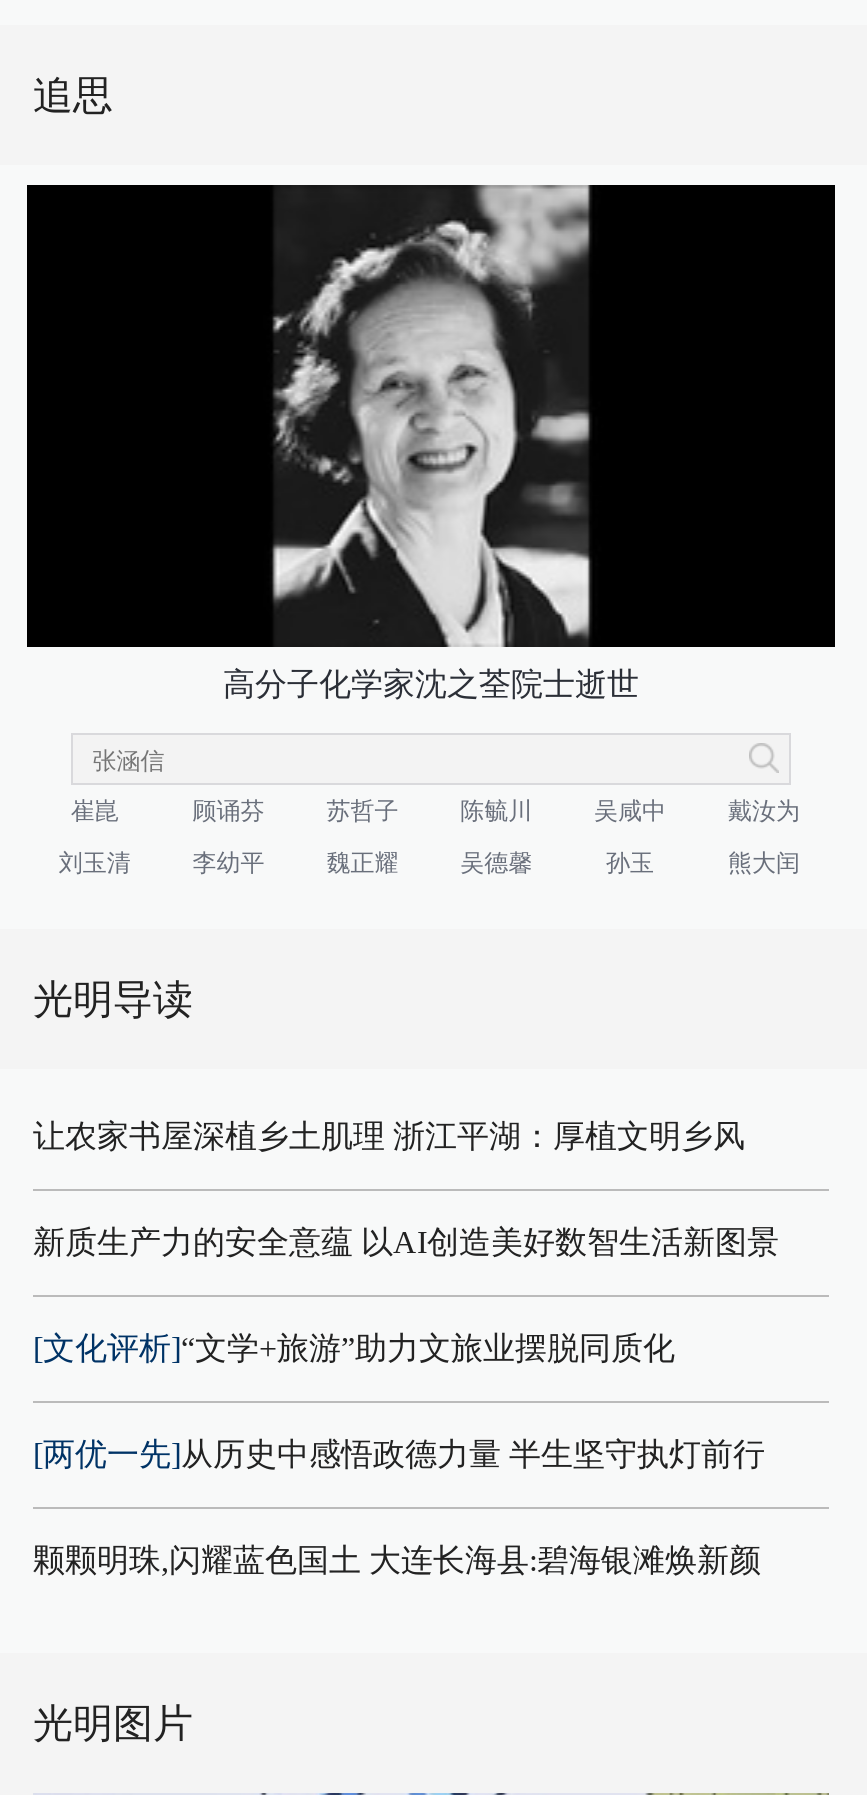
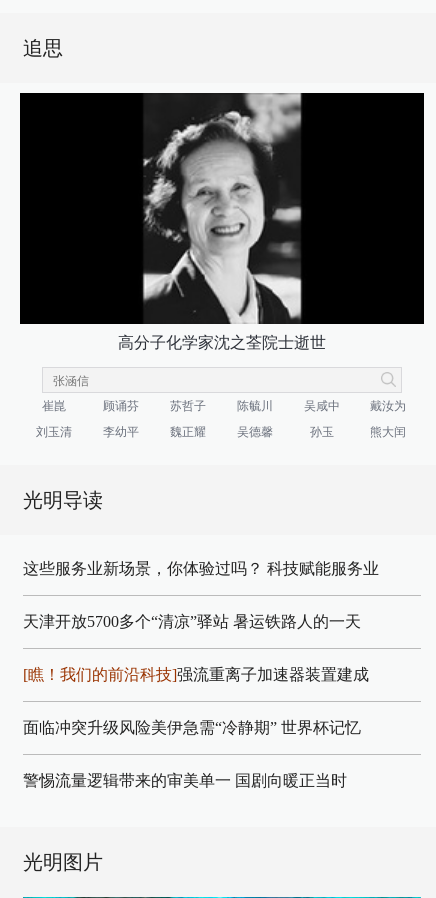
- 让农家书屋深植乡土肌理 浙江平湖：厚植文明乡风
+ 这些服务业新场景，你体验过吗？ 科技赋能服务业

- 新质生产力的安全意蕴 以AI创造美好数智生活新图景
+ 天津开放5700多个“清凉”驿站 暑运铁路人的一天

- [文化评析]“文学+旅游”助力文旅业摆脱同质化
+ [瞧！我们的前沿科技]强流重离子加速器装置建成

- [两优一先]从历史中感悟政德力量 半生坚守执灯前行
+ 面临冲突升级风险美伊急需“冷静期” 世界杯记忆

- 颗颗明珠,闪耀蓝色国土 大连长海县:碧海银滩焕新颜
+ 警惕流量逻辑带来的审美单一 国剧向暖正当时
